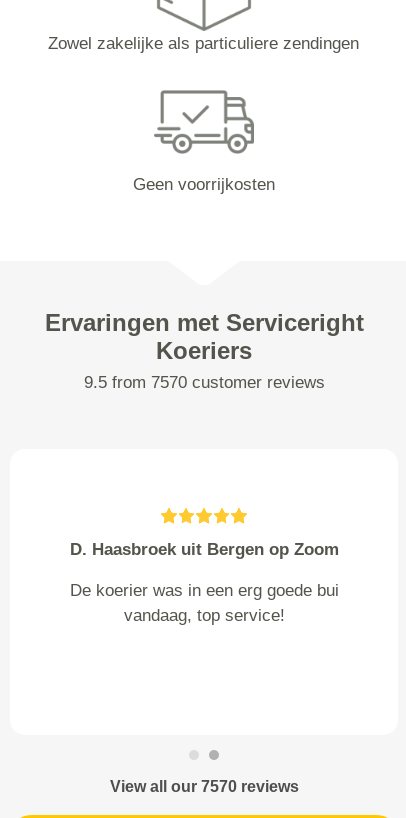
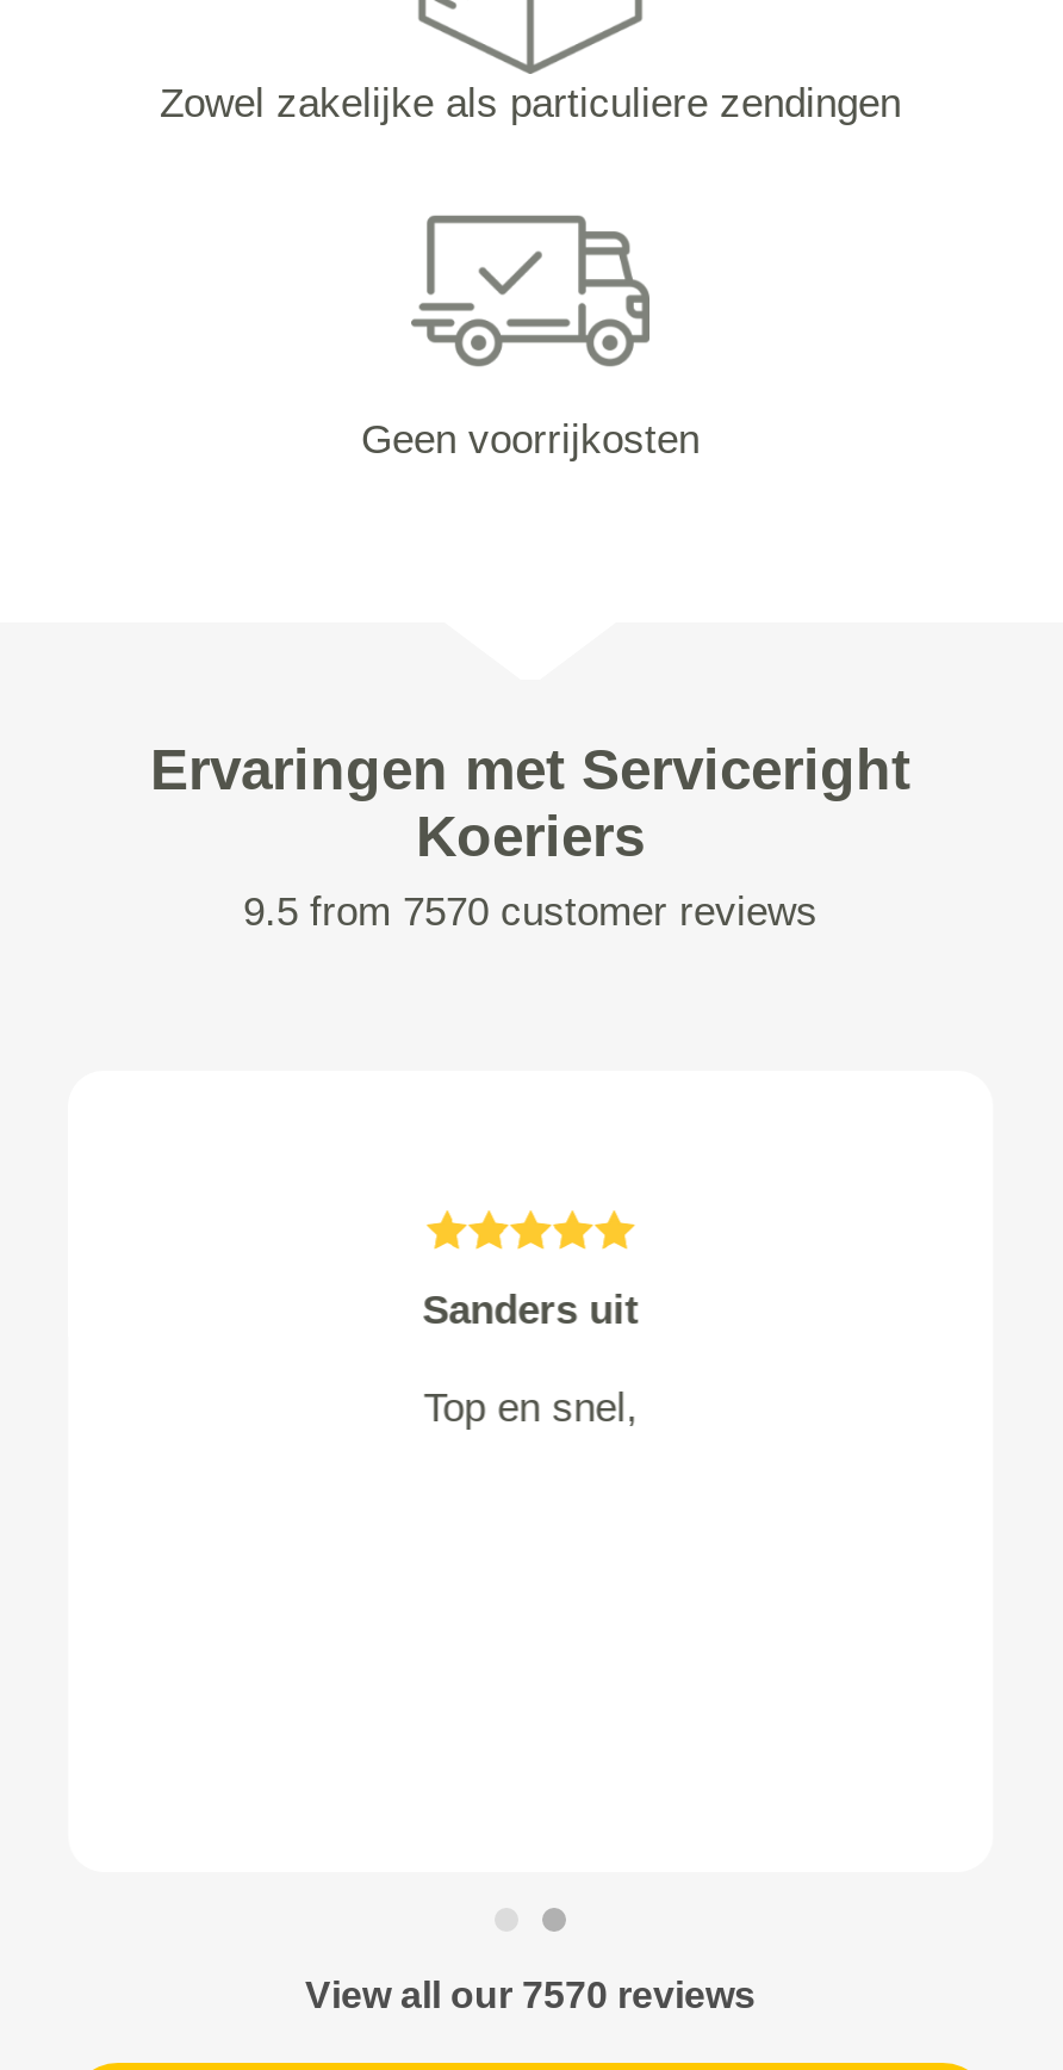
- D. Haasbroek uit Bergen op Zoom
+ Sanders uit

- De koerier was in een erg goede bui
- vandaag, top service!
+ Top en snel,
